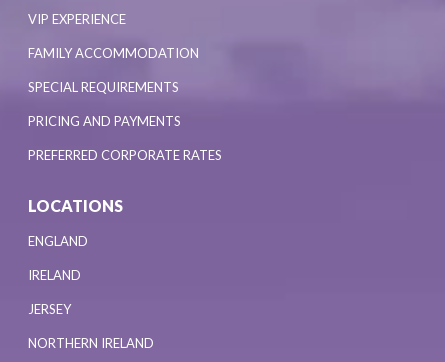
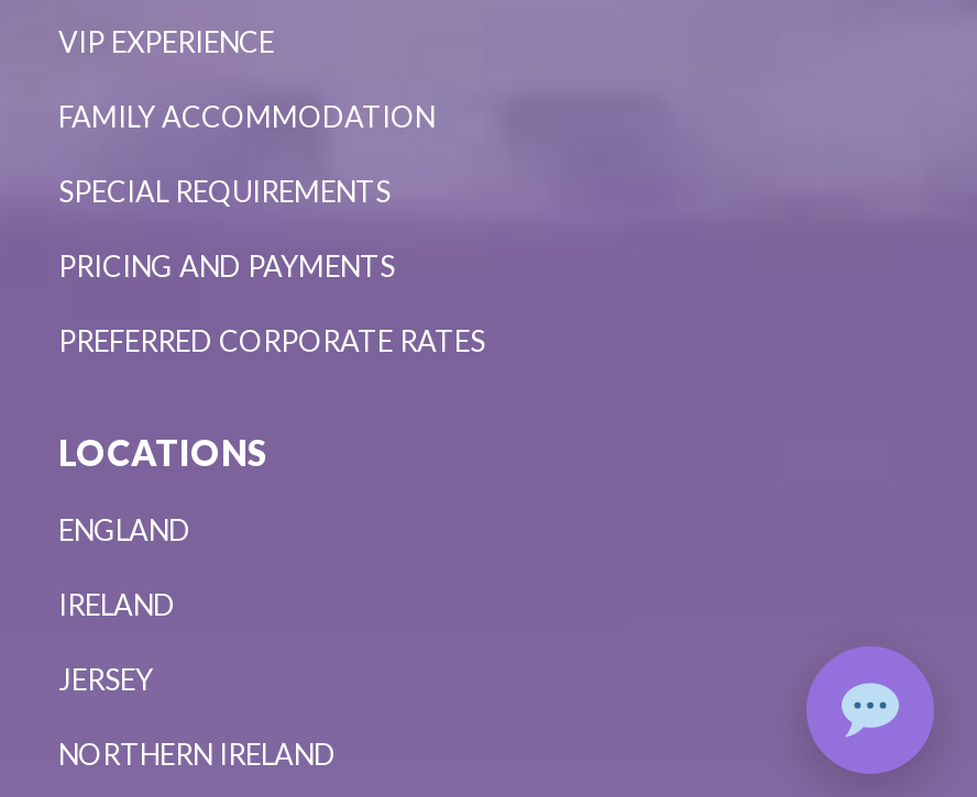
+ [image]
